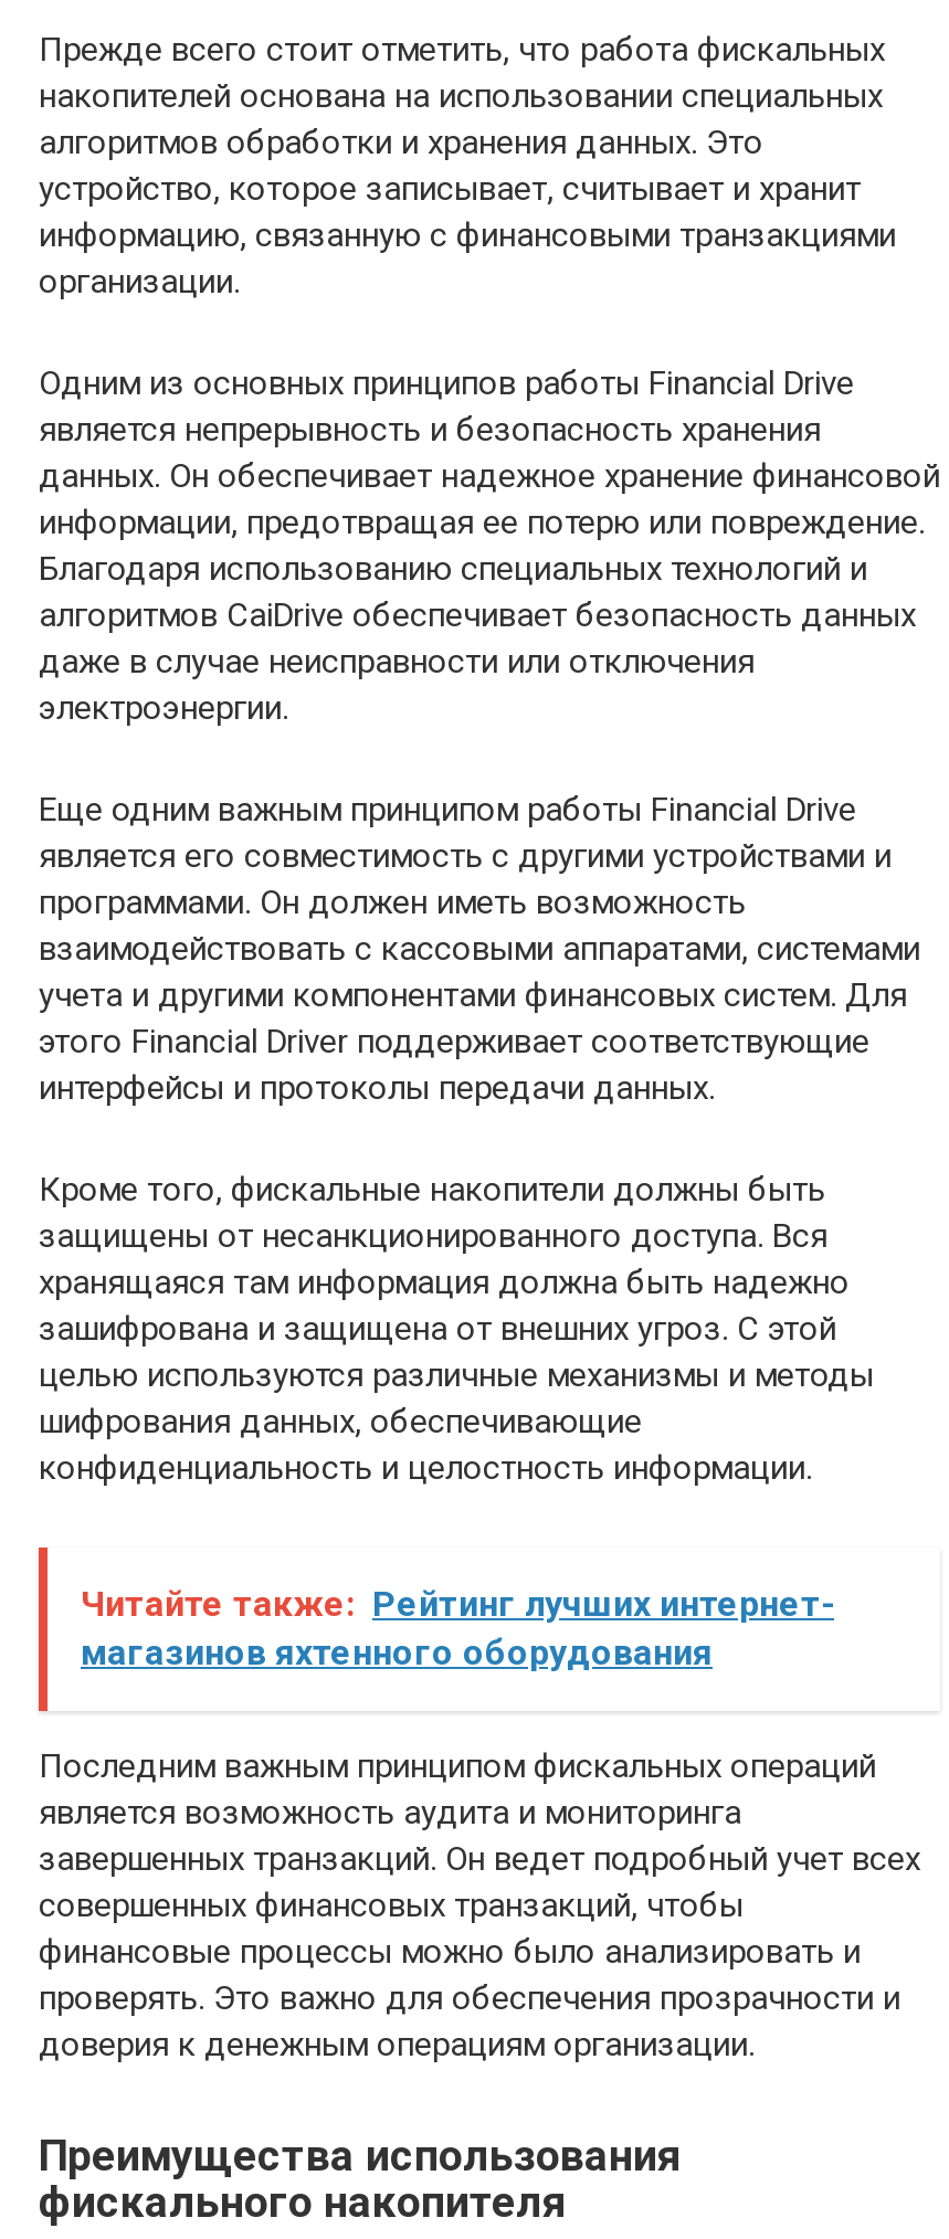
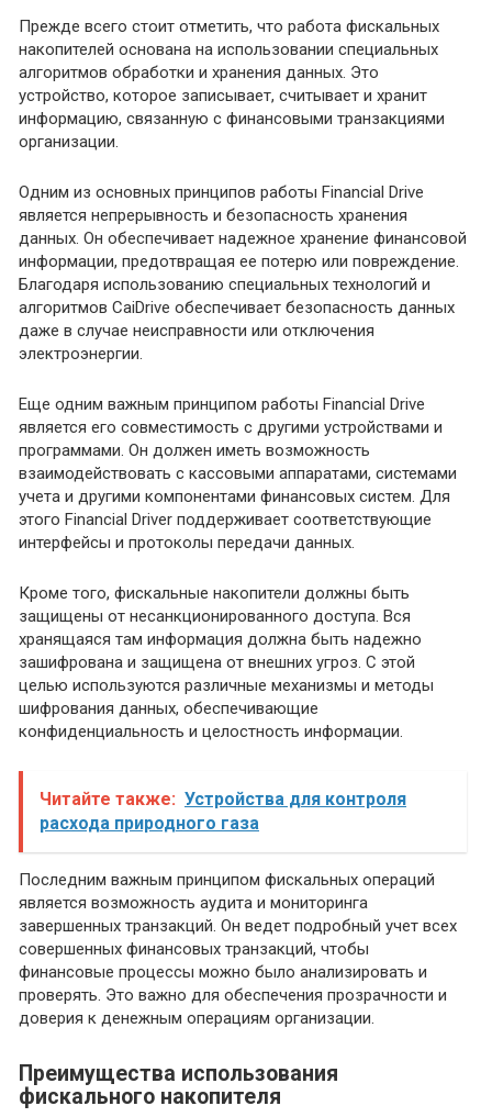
- Читайте также: Рейтинг лучших интернет-
- магазинов яхтенного оборудования
+ Читайте также: Устройства для контроля
+ расхода природного газа
